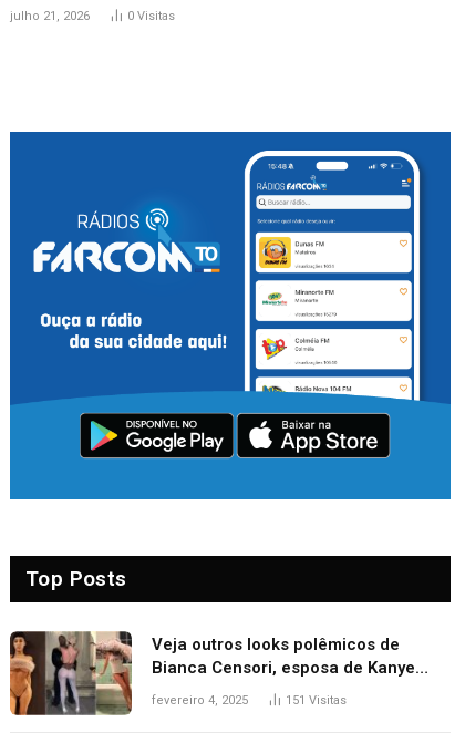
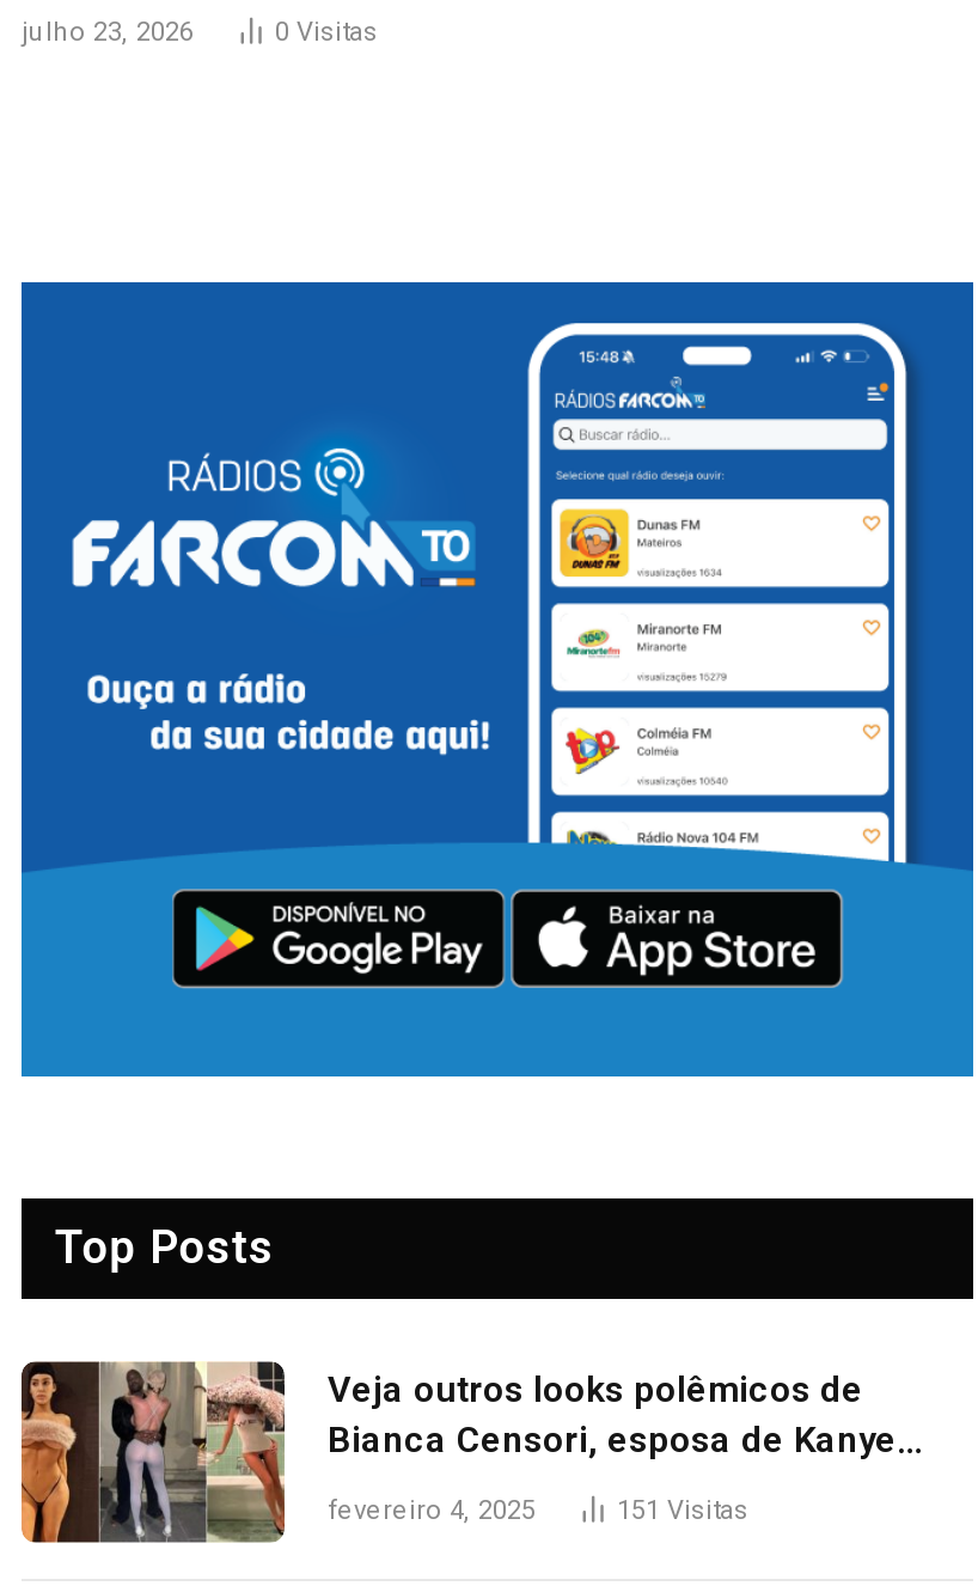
- julho 21, 2026
+ julho 23, 2026
